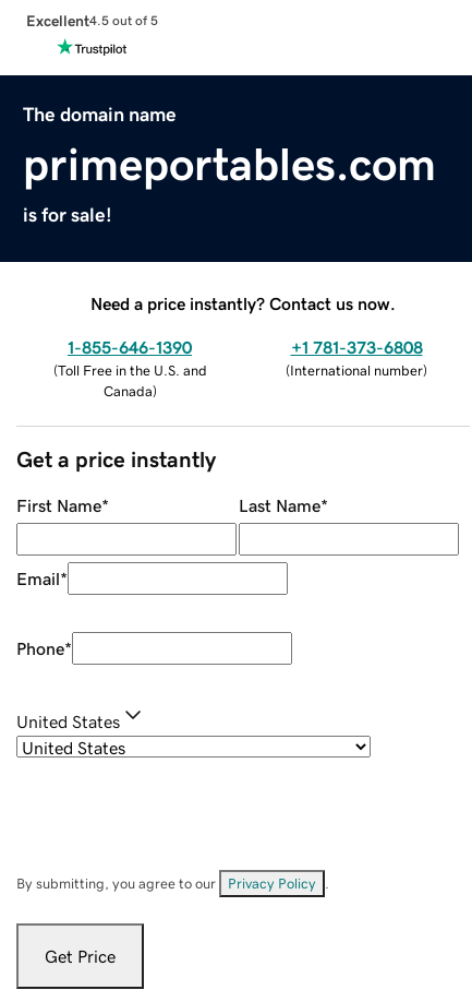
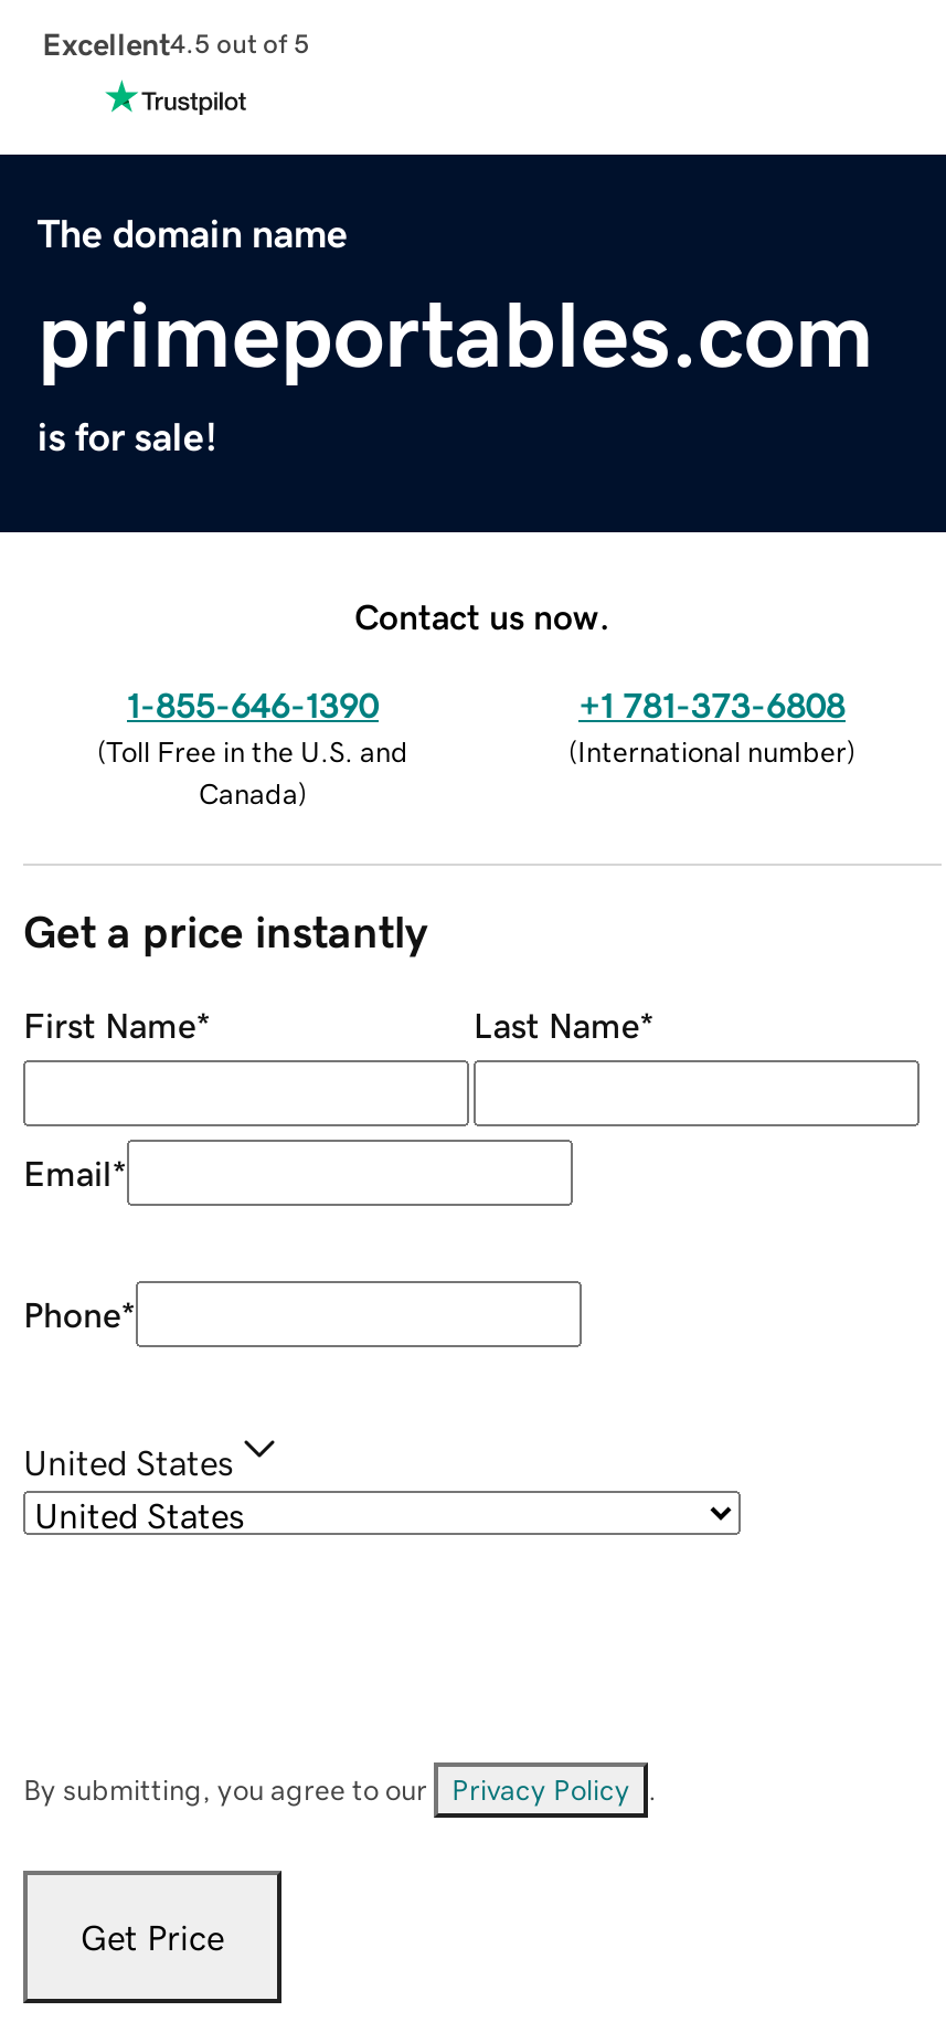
- Need a price instantly? Contact us now.
+ Contact us now.
